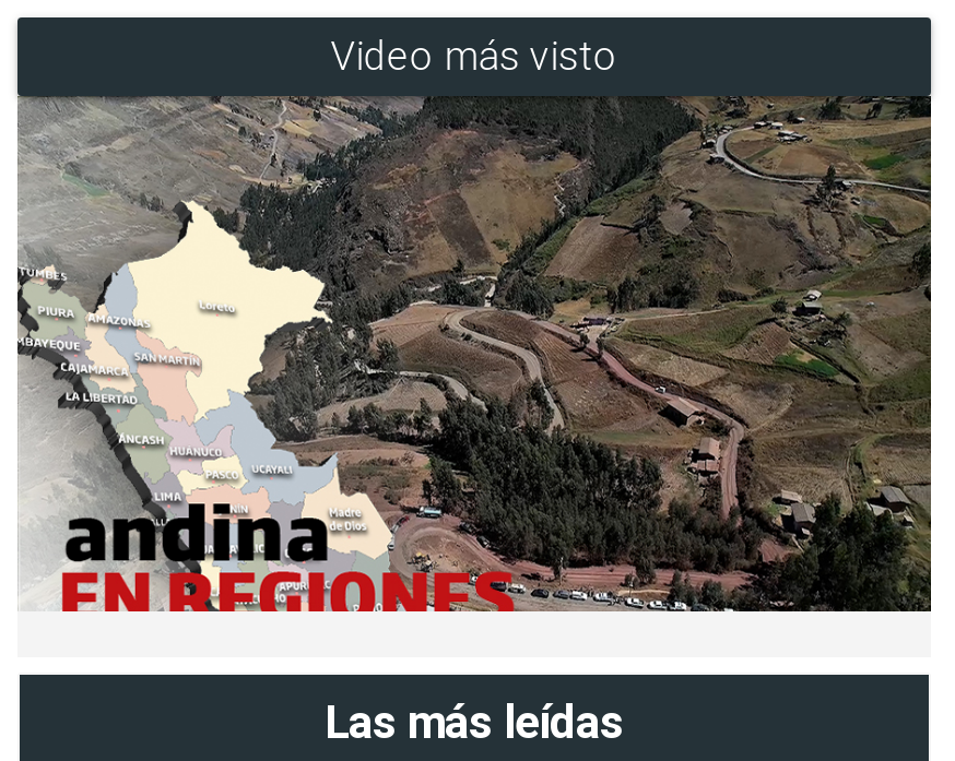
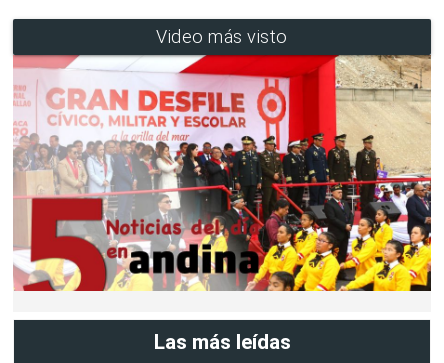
- [image]
+ [image]
